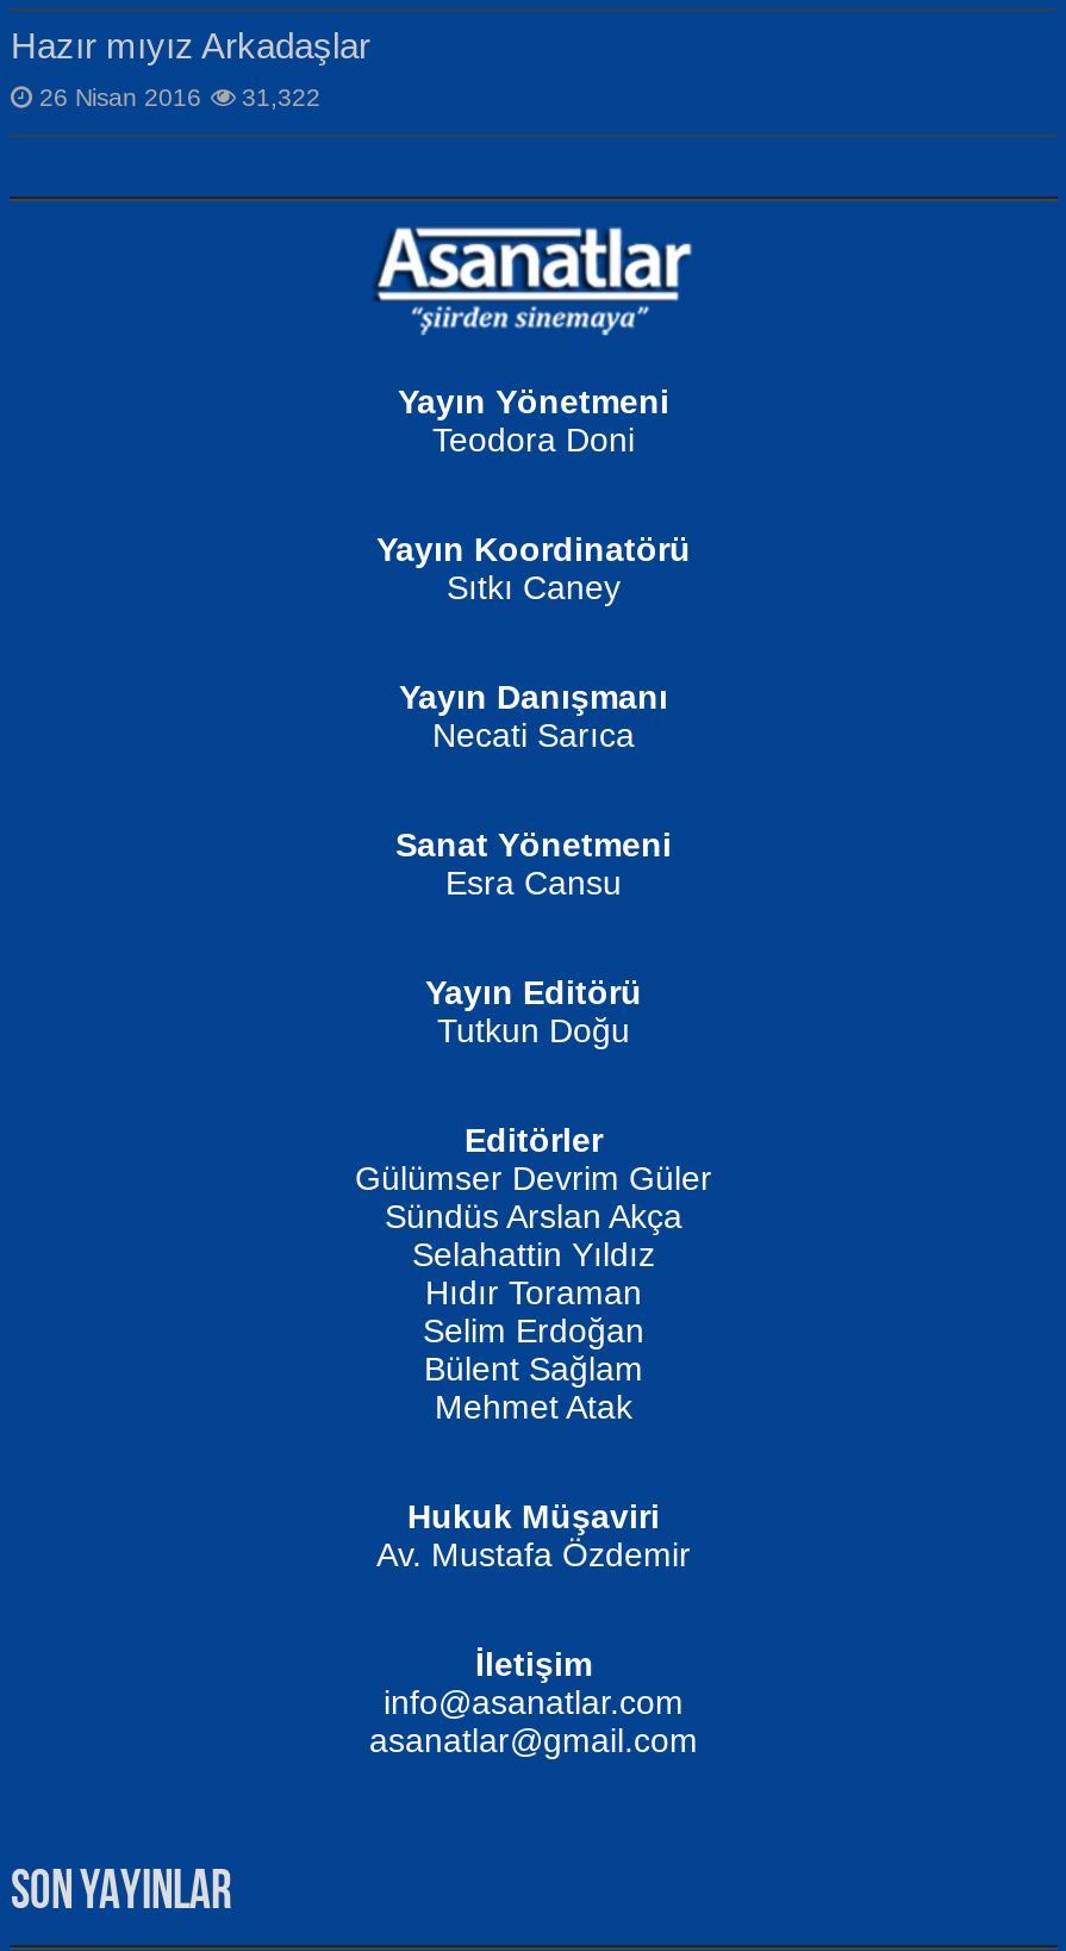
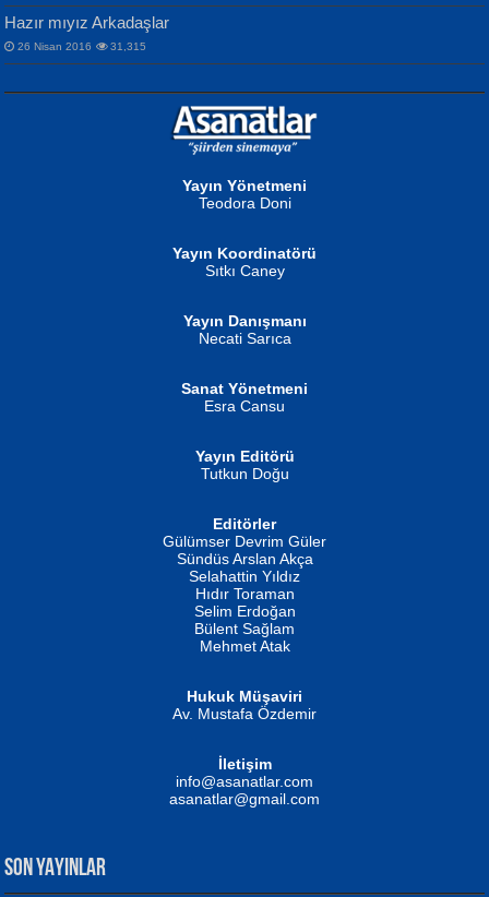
- 26 Nisan 2016 31,322
+ 26 Nisan 2016 31,315
